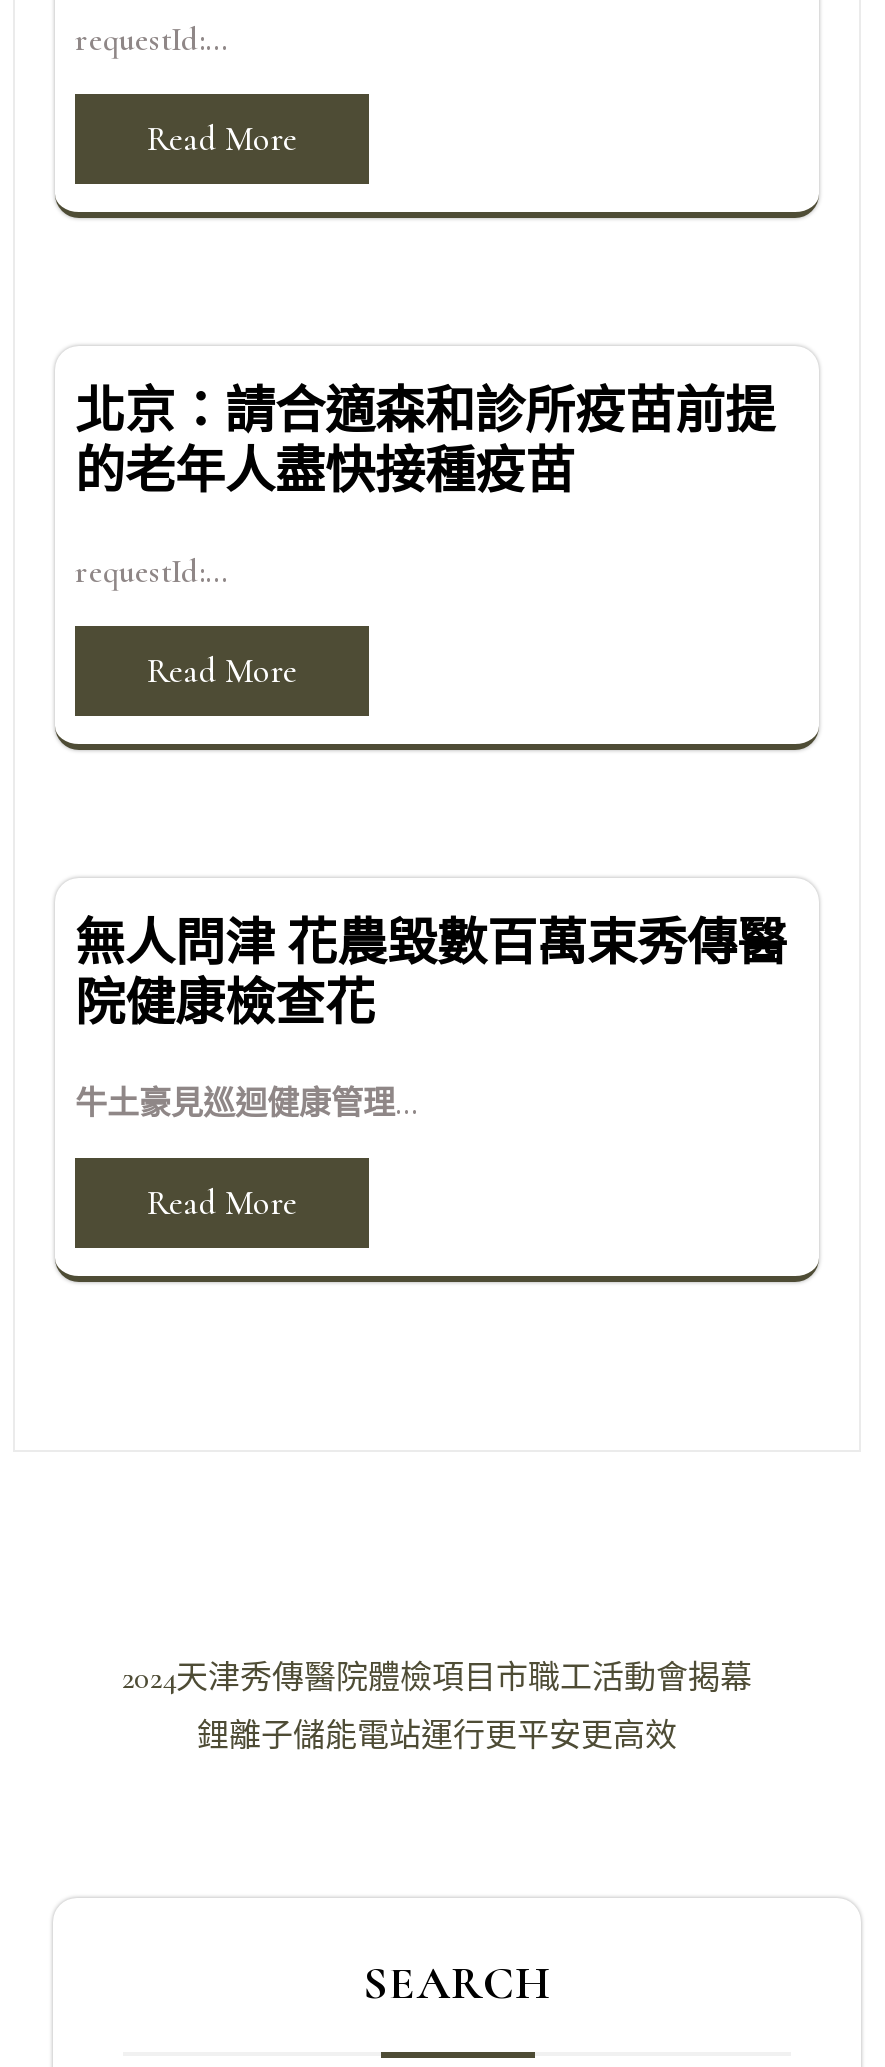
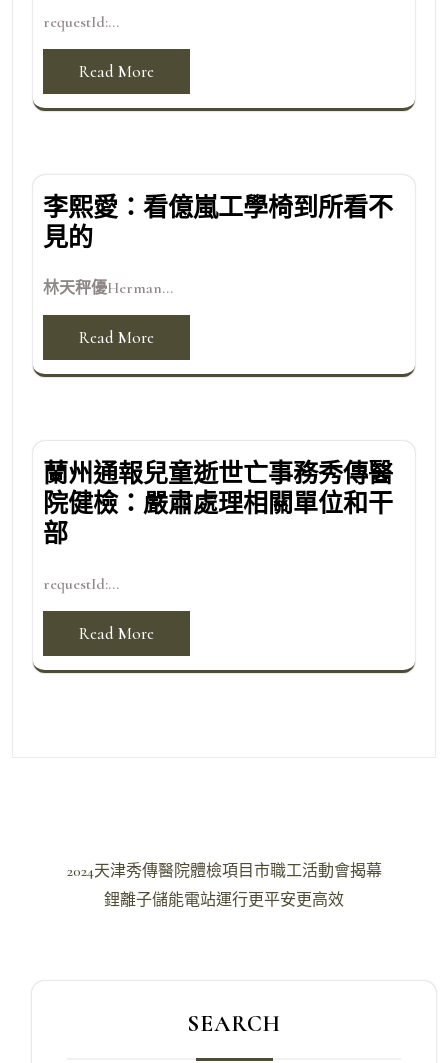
- 北京：請合適森和診所疫苗前提
- 的老年人盡快接種疫苗
+ 李熙愛：看億嵐工學椅到所看不
+ 見的

- requestId:...
+ 林天秤優Herman...

- 無人問津 花農毀數百萬束秀傳醫
- 院健康檢查花
+ 蘭州通報兒童逝世亡事務秀傳醫
+ 院健檢：嚴肅處理相關單位和干
+ 部

- 牛土豪見巡迴健康管理...
+ requestId:...
